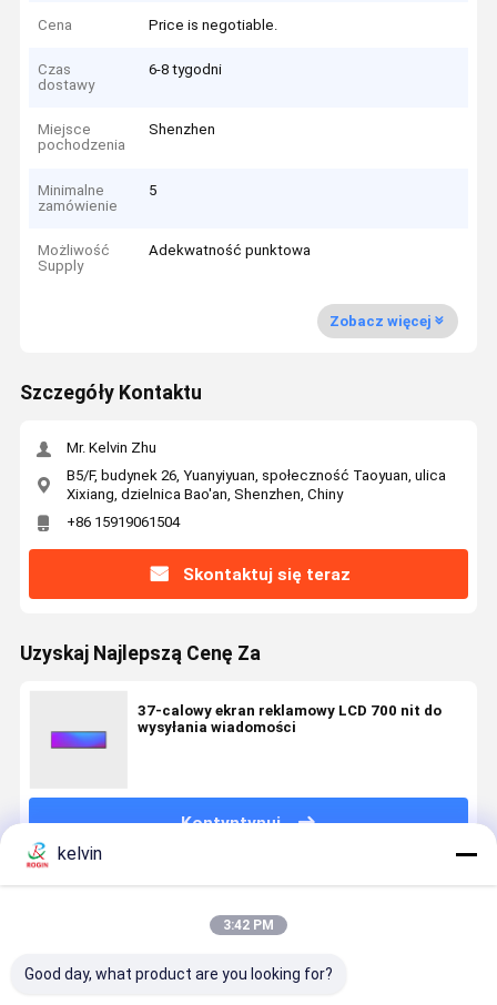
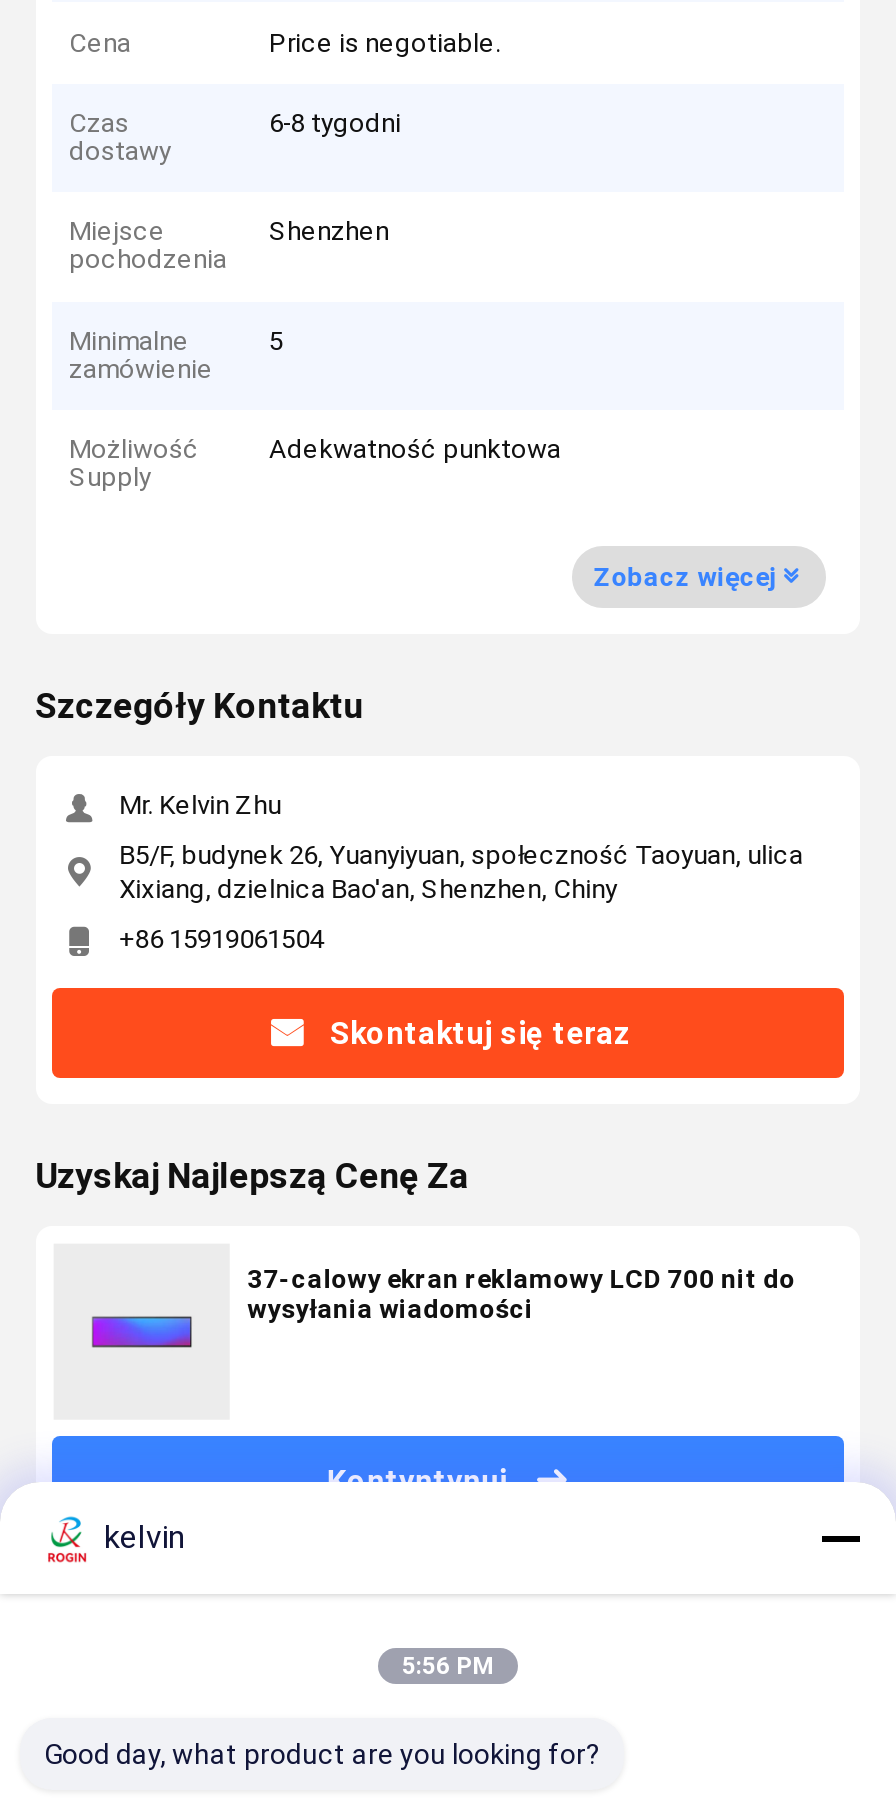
- 3:42 PM
+ 5:56 PM
